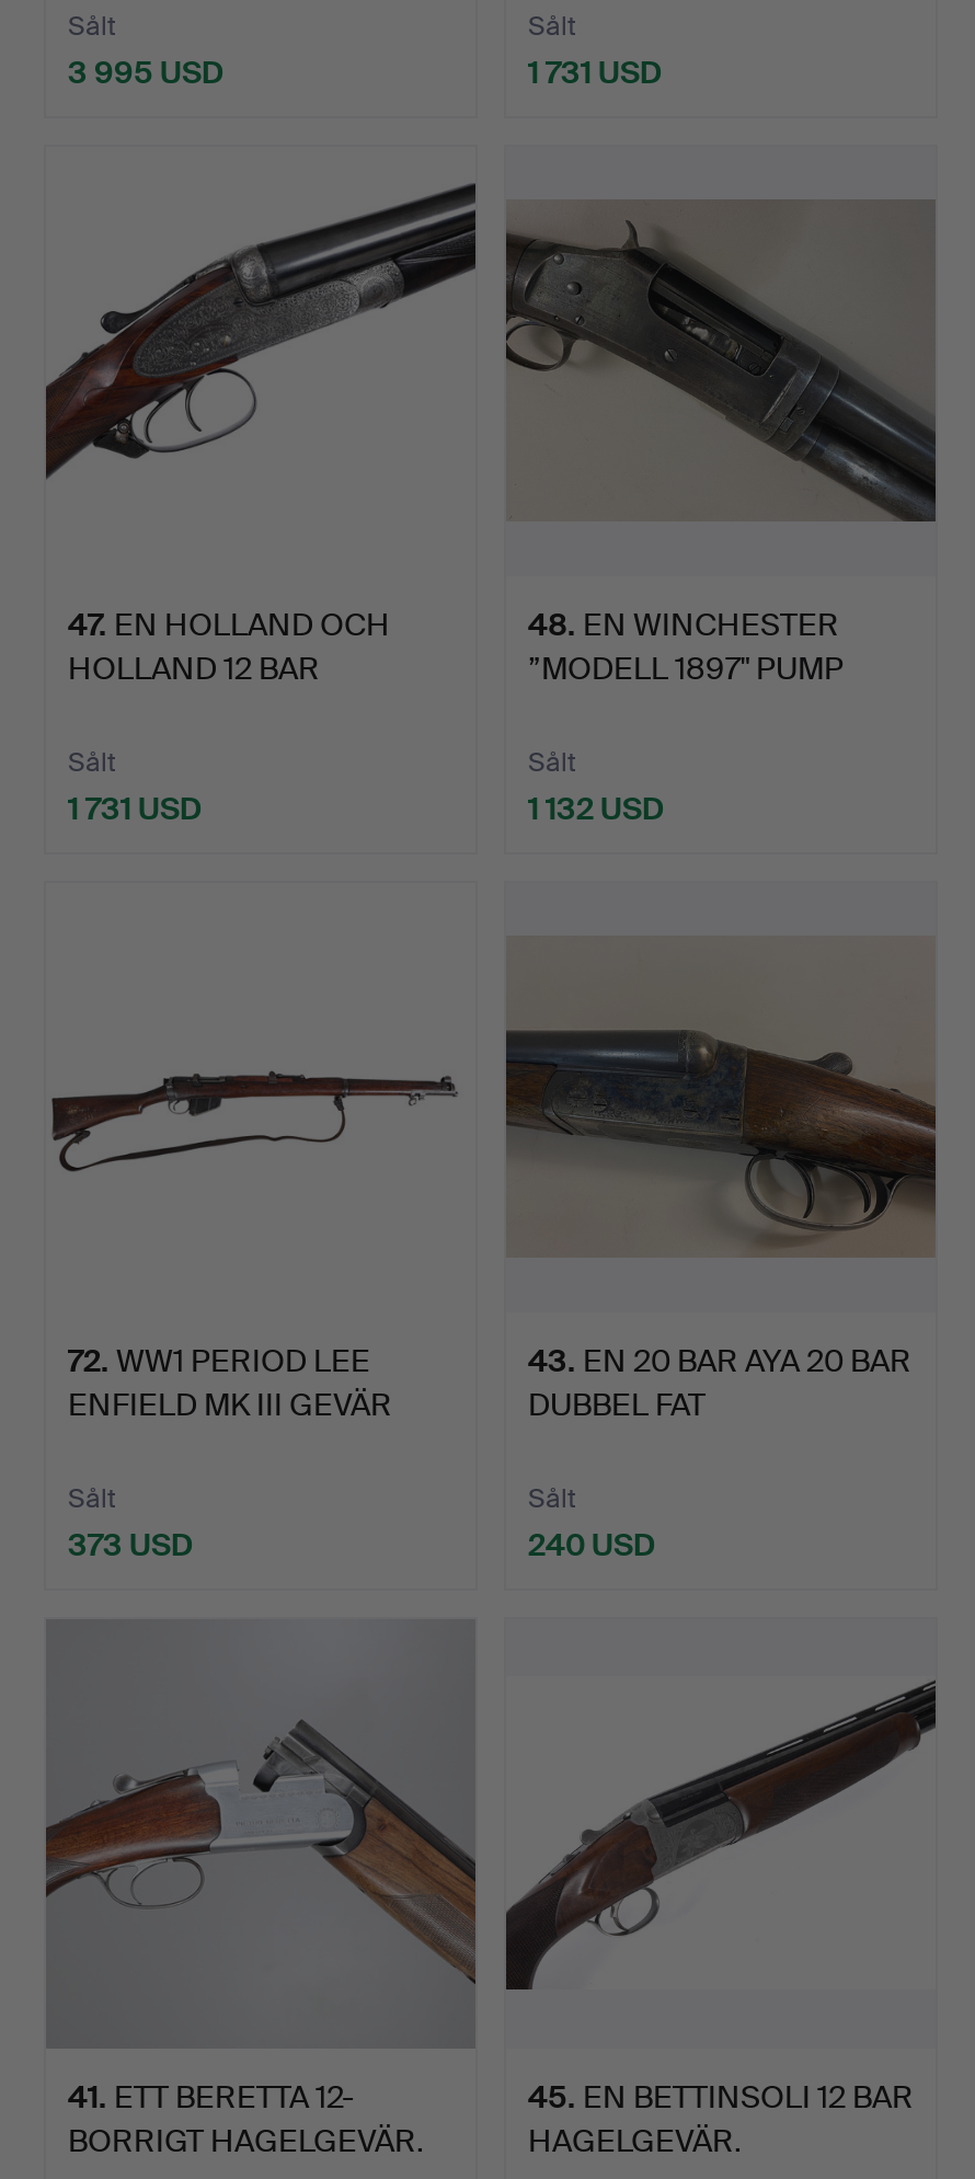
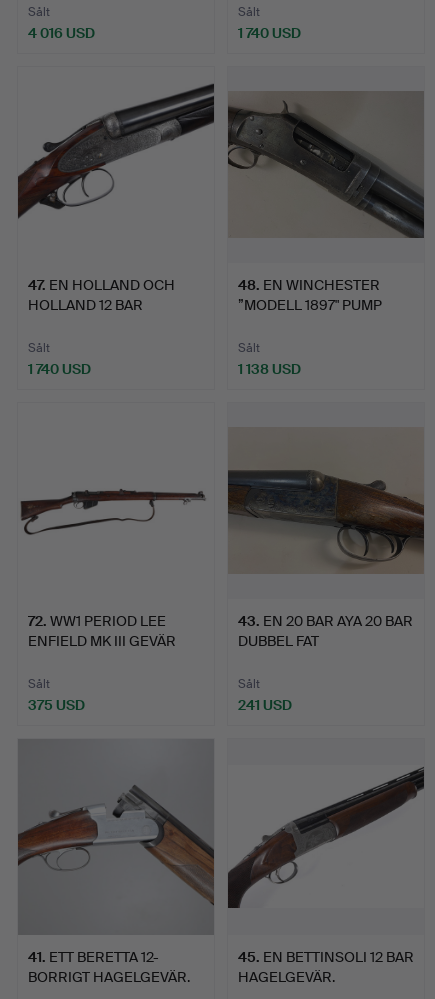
- 3 995 USD
+ 4 016 USD

- 1 731 USD
+ 1 740 USD

- 1 731 USD
+ 1 740 USD

- 1 132 USD
+ 1 138 USD

- 373 USD
+ 375 USD

- 240 USD
+ 241 USD
